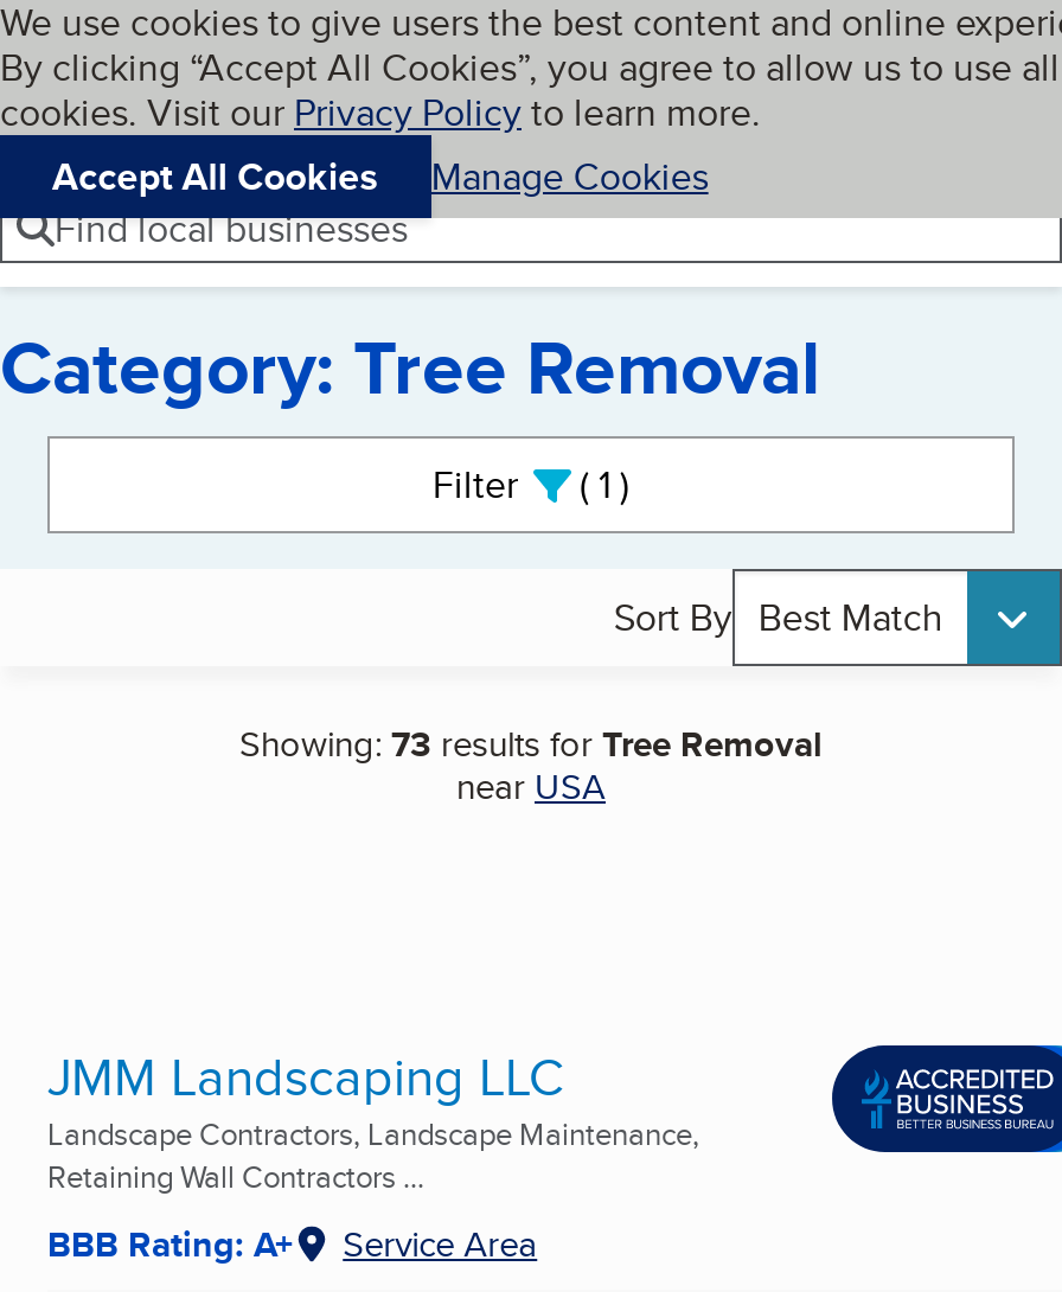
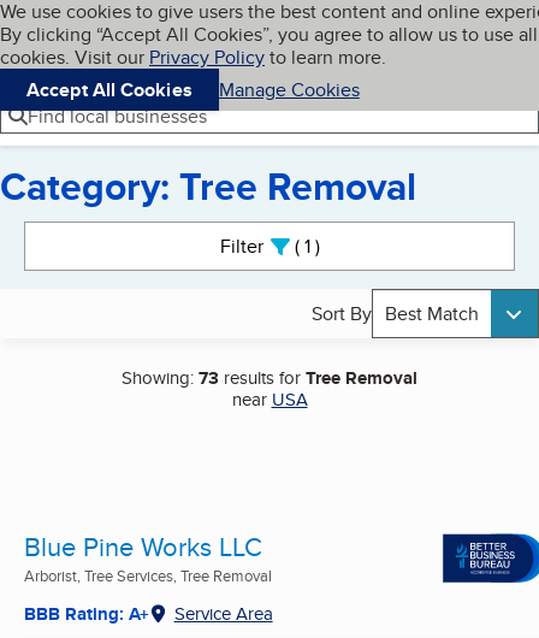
- JMM Landscaping LLC
- Landscape Contractors, Landscape Maintenance,
- Retaining Wall Contractors ...
+ Blue Pine Works LLC
+ Arborist, Tree Services, Tree Removal

- [image]
+ [image]
